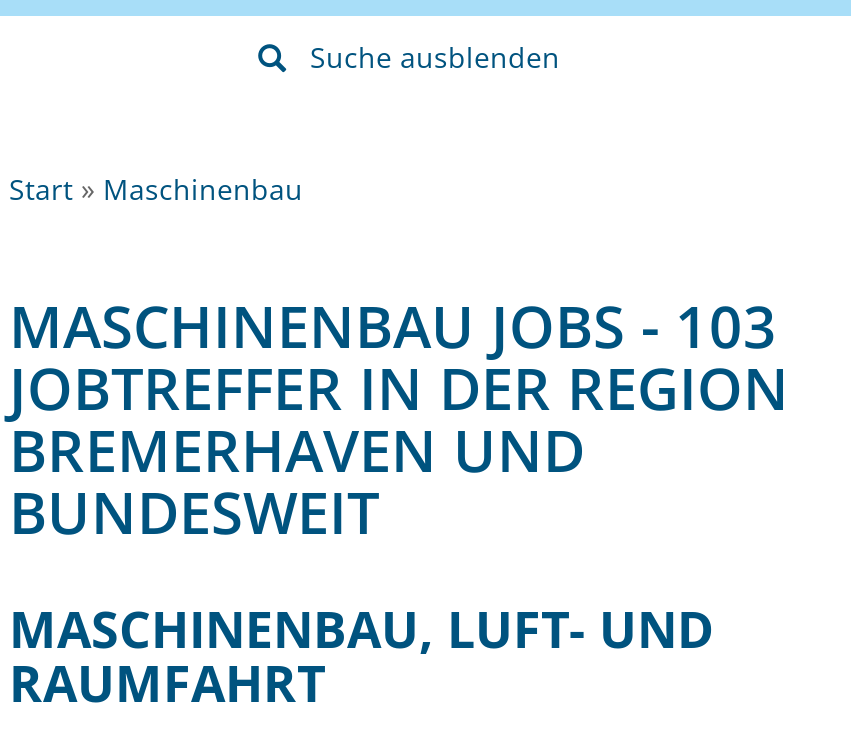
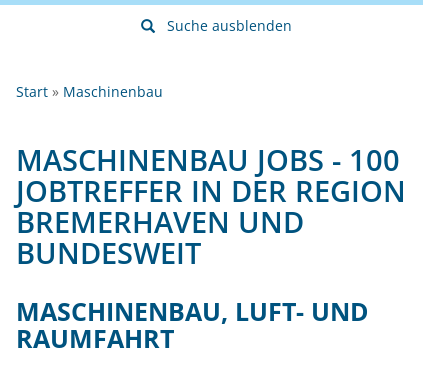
- MASCHINENBAU JOBS - 103
+ MASCHINENBAU JOBS - 100
